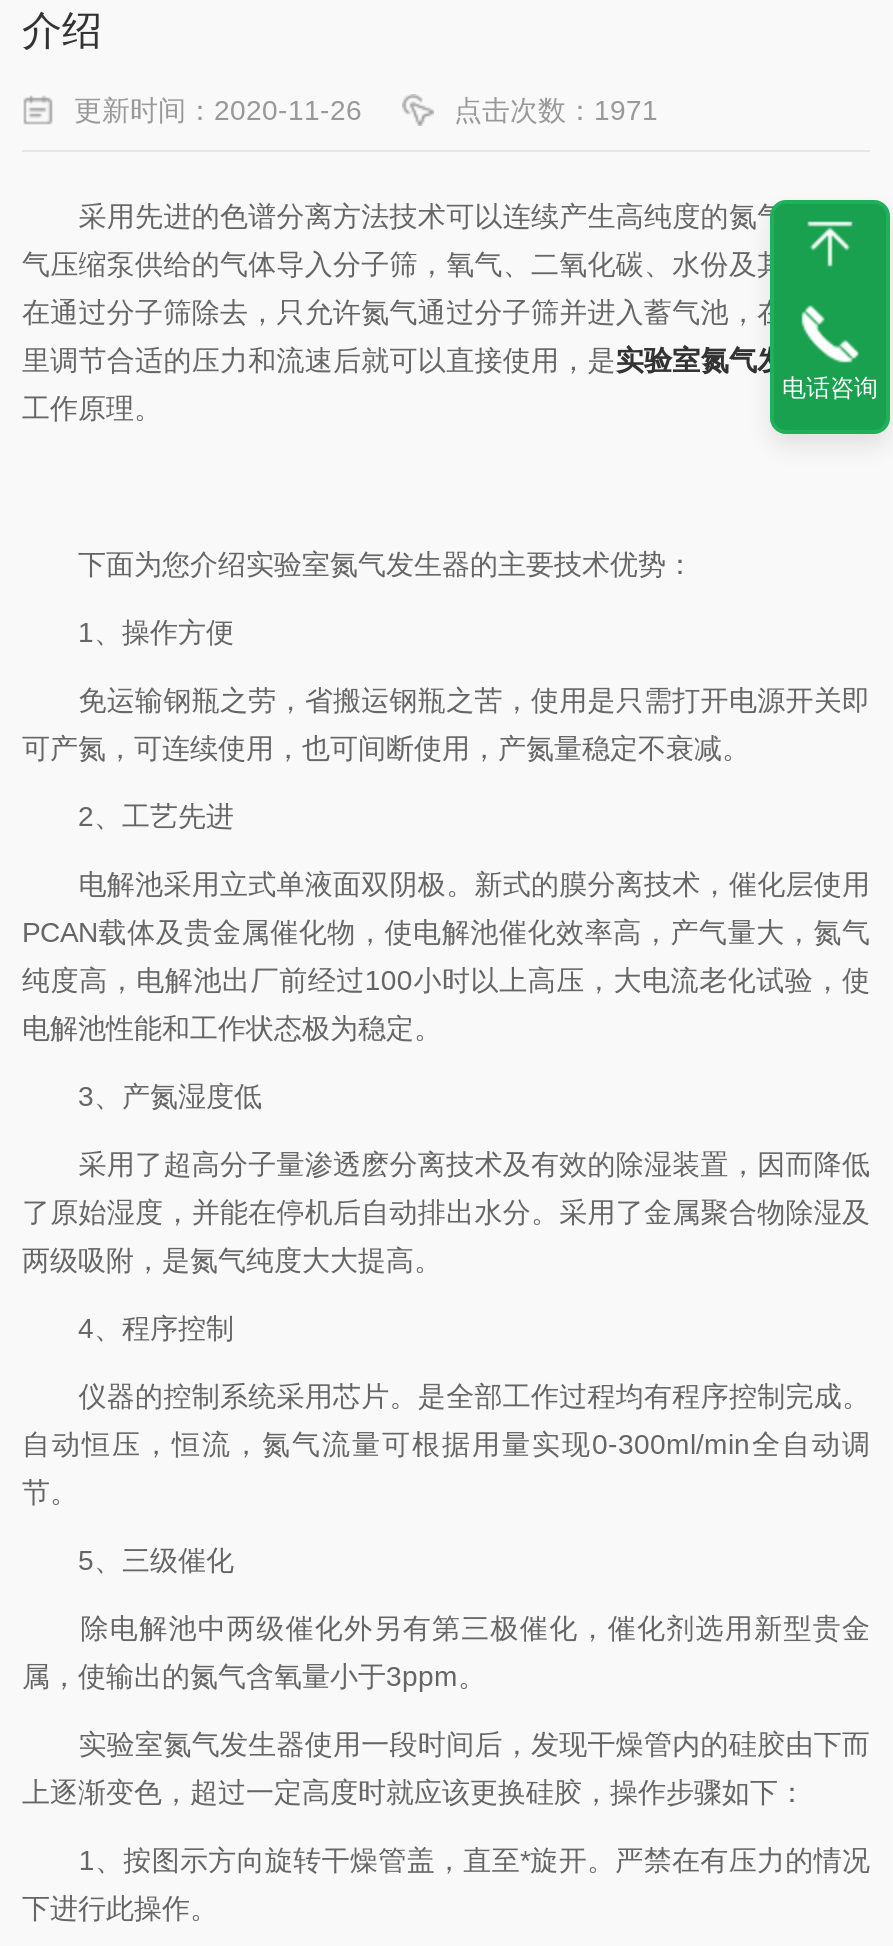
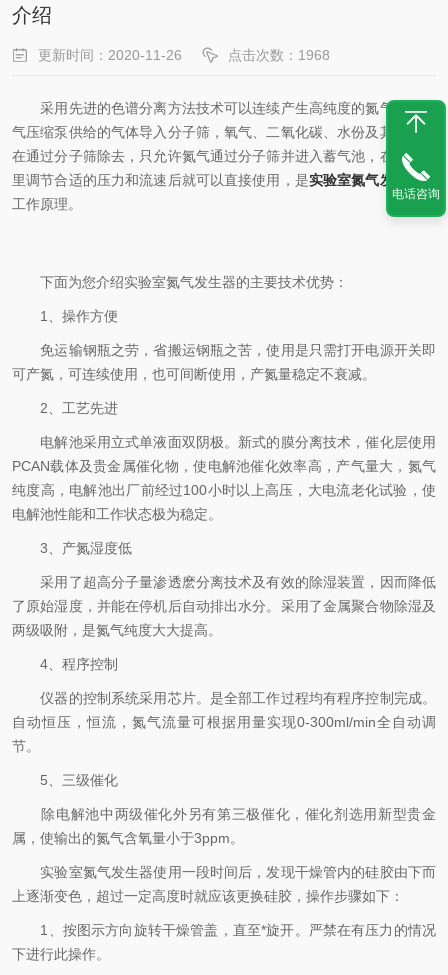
- 点击次数：1971
+ 点击次数：1968
